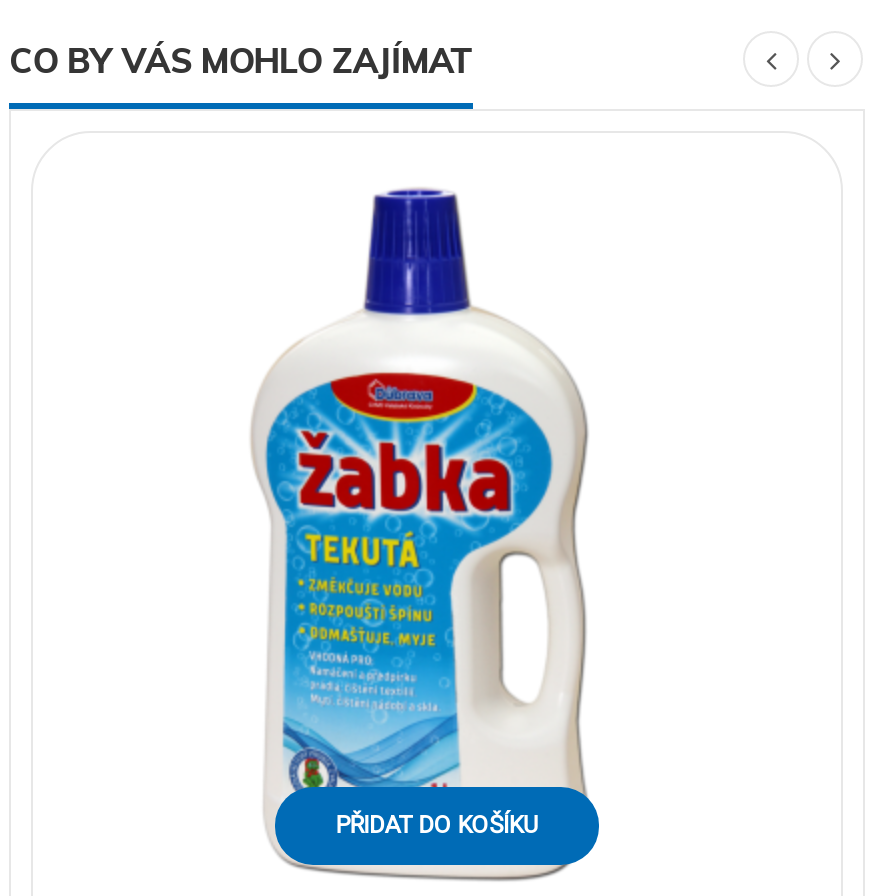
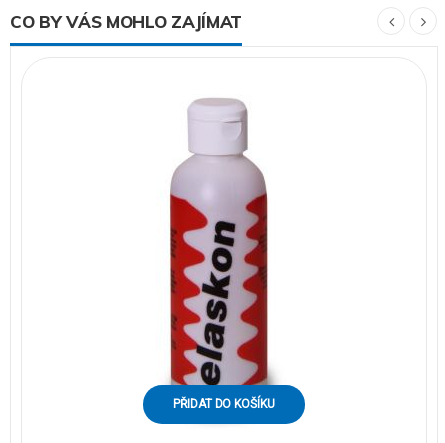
- [image]
+ [image]
